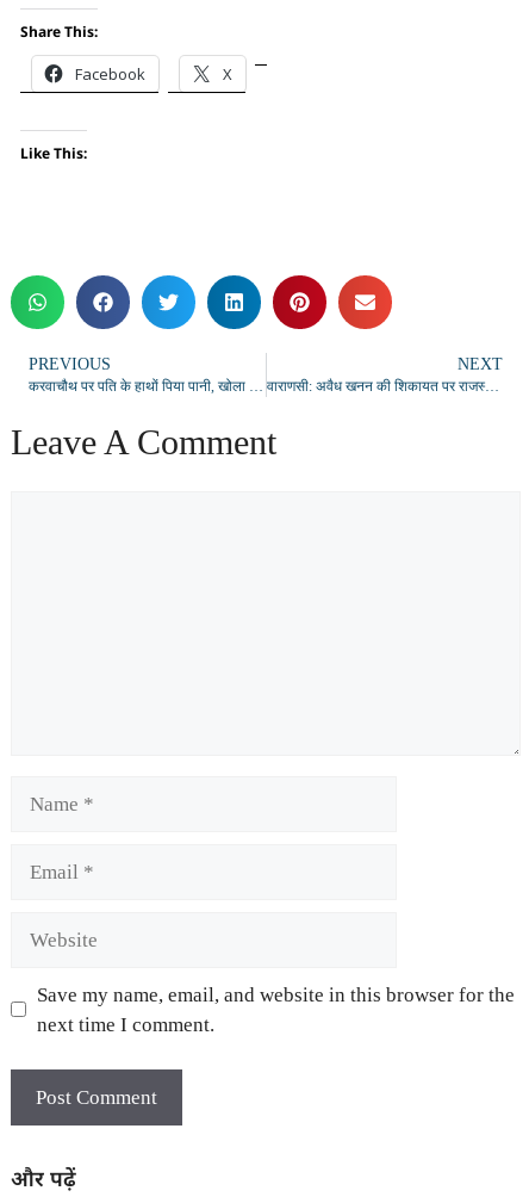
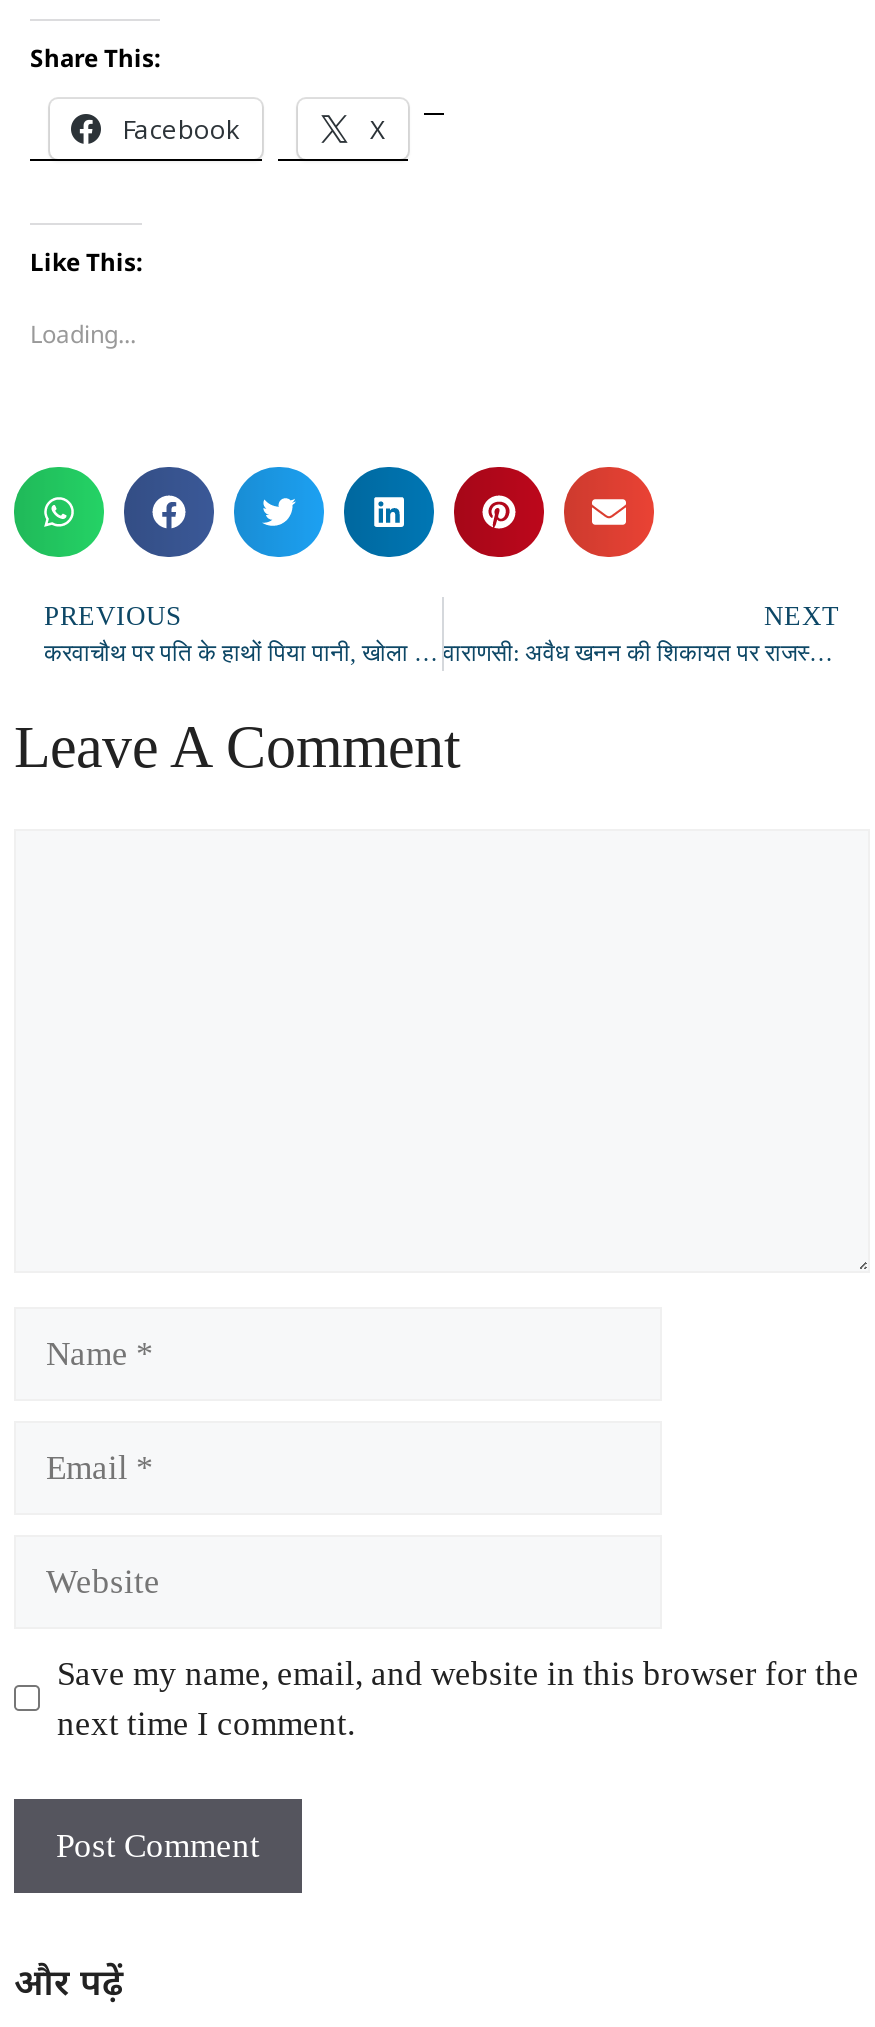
+ Loading...
